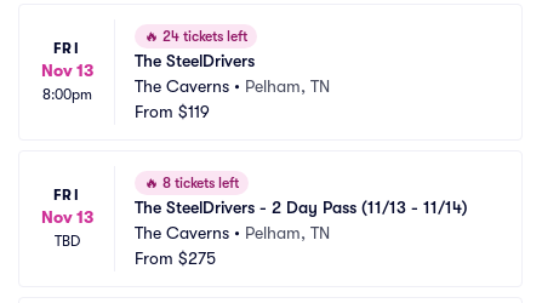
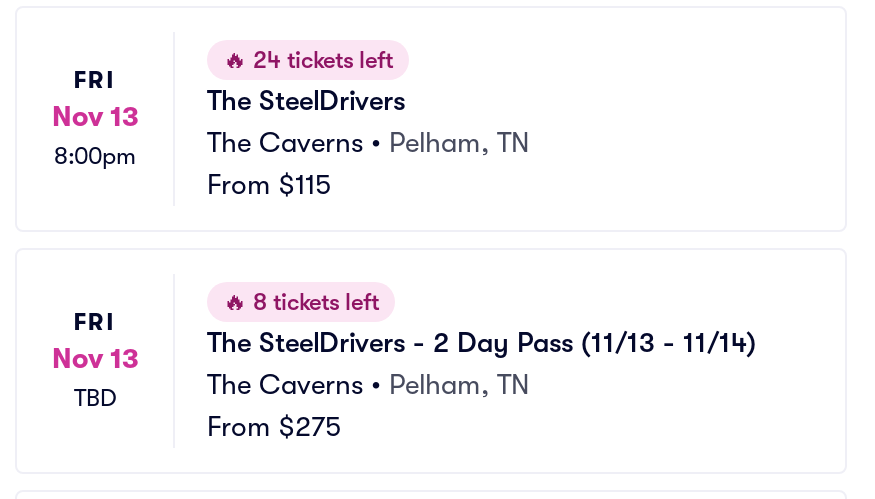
- From $119
+ From $115
